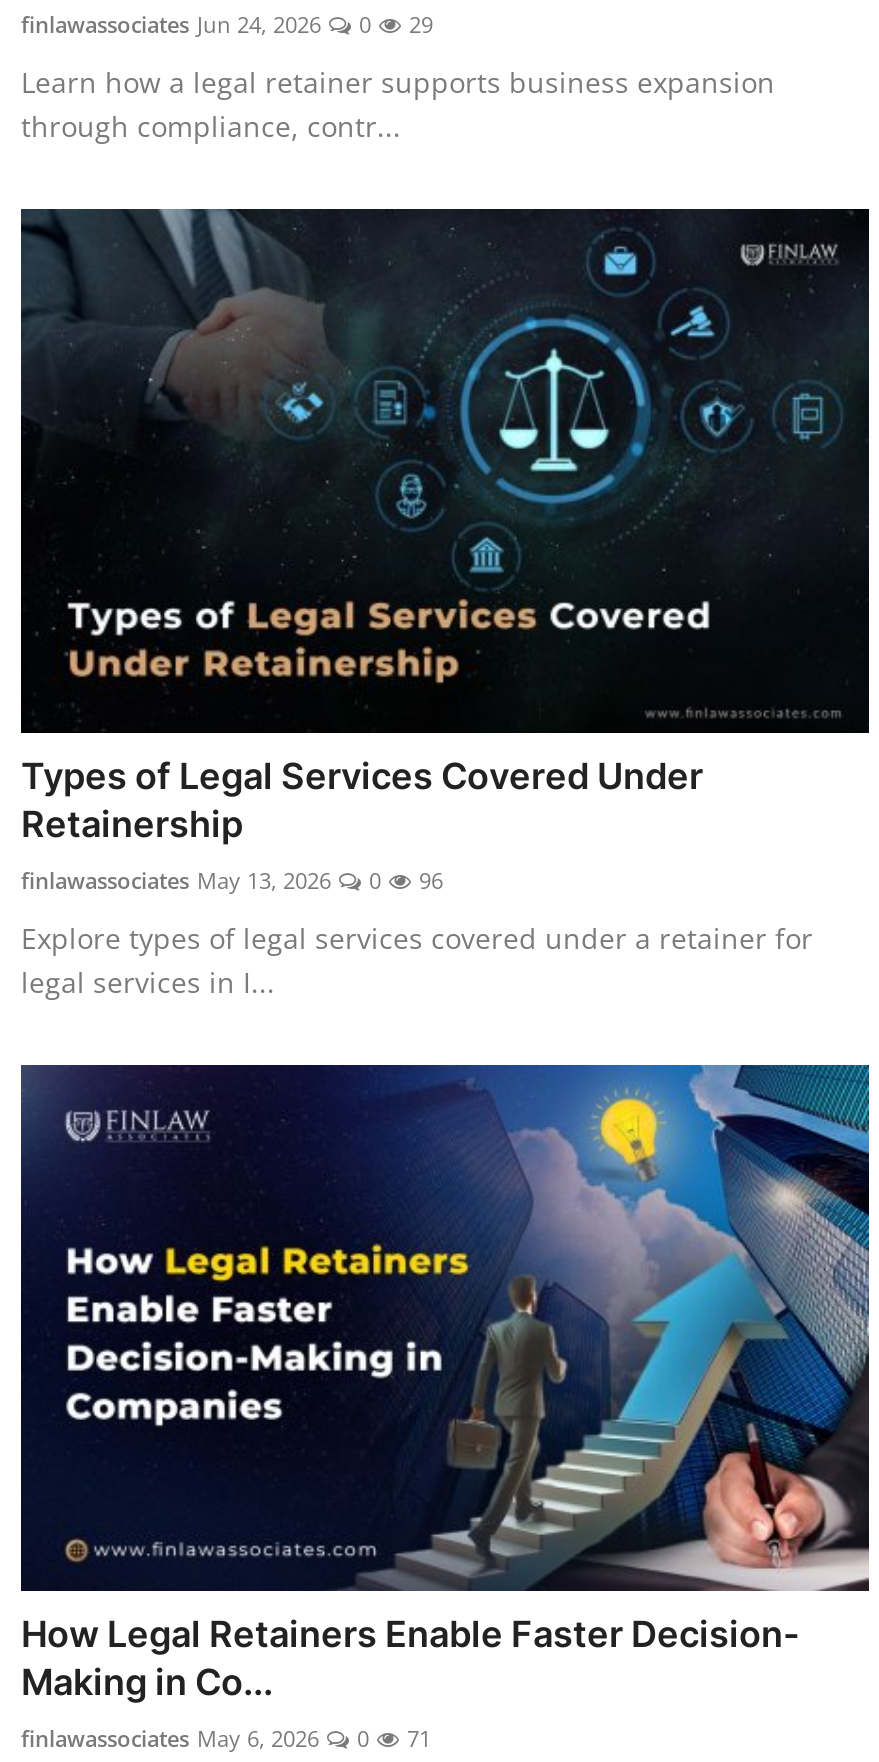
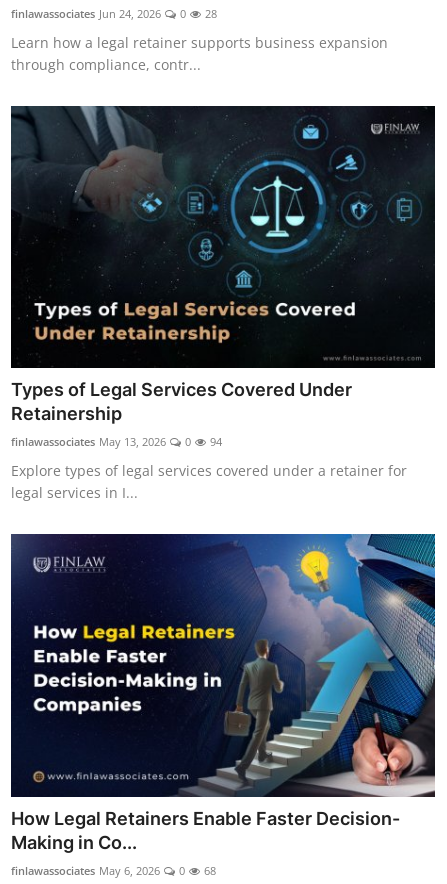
- finlawassociates Jun 24, 2026 0 29
+ finlawassociates Jun 24, 2026 0 28

- finlawassociates May 13, 2026 0 96
+ finlawassociates May 13, 2026 0 94

- finlawassociates May 6, 2026 0 71
+ finlawassociates May 6, 2026 0 68
